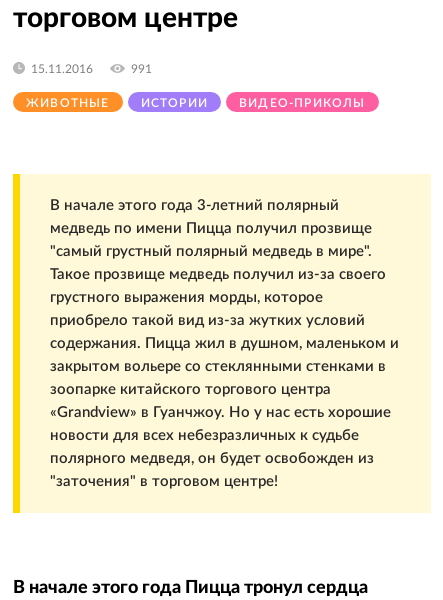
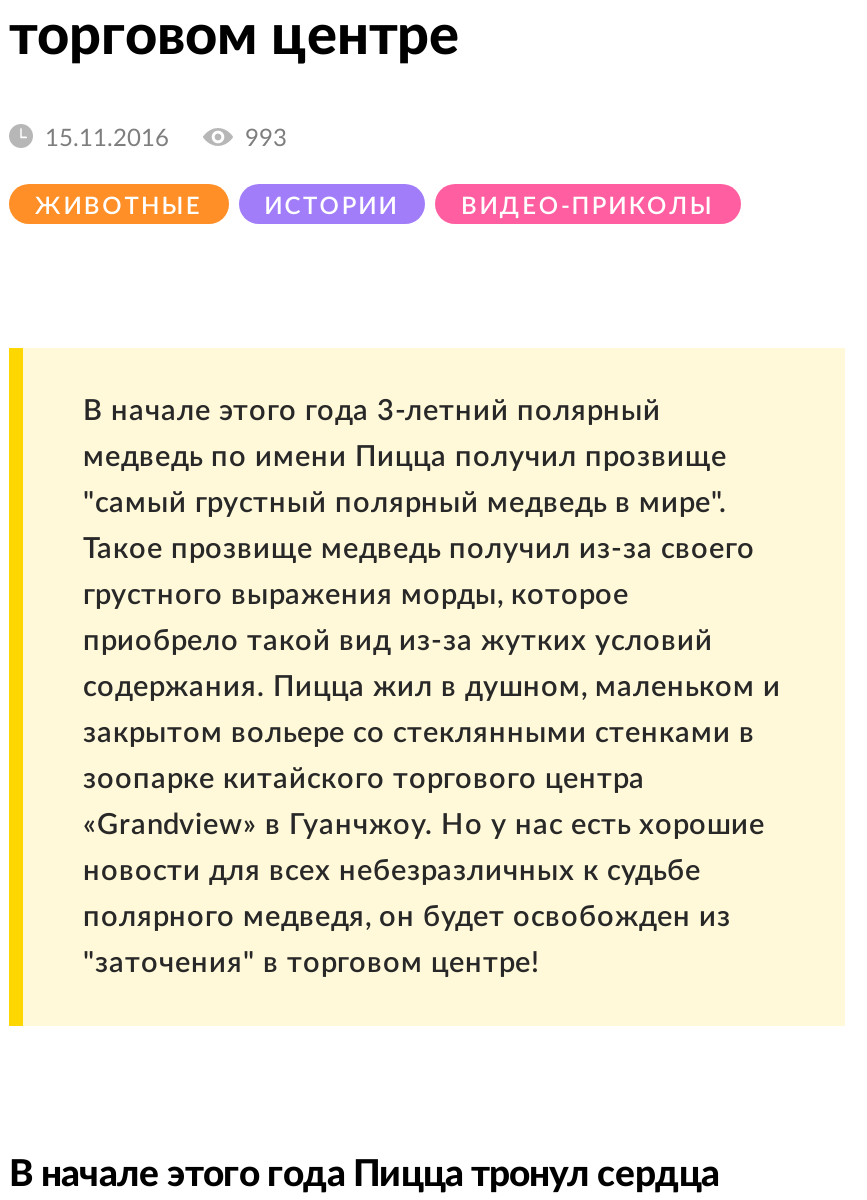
- 991
+ 993
